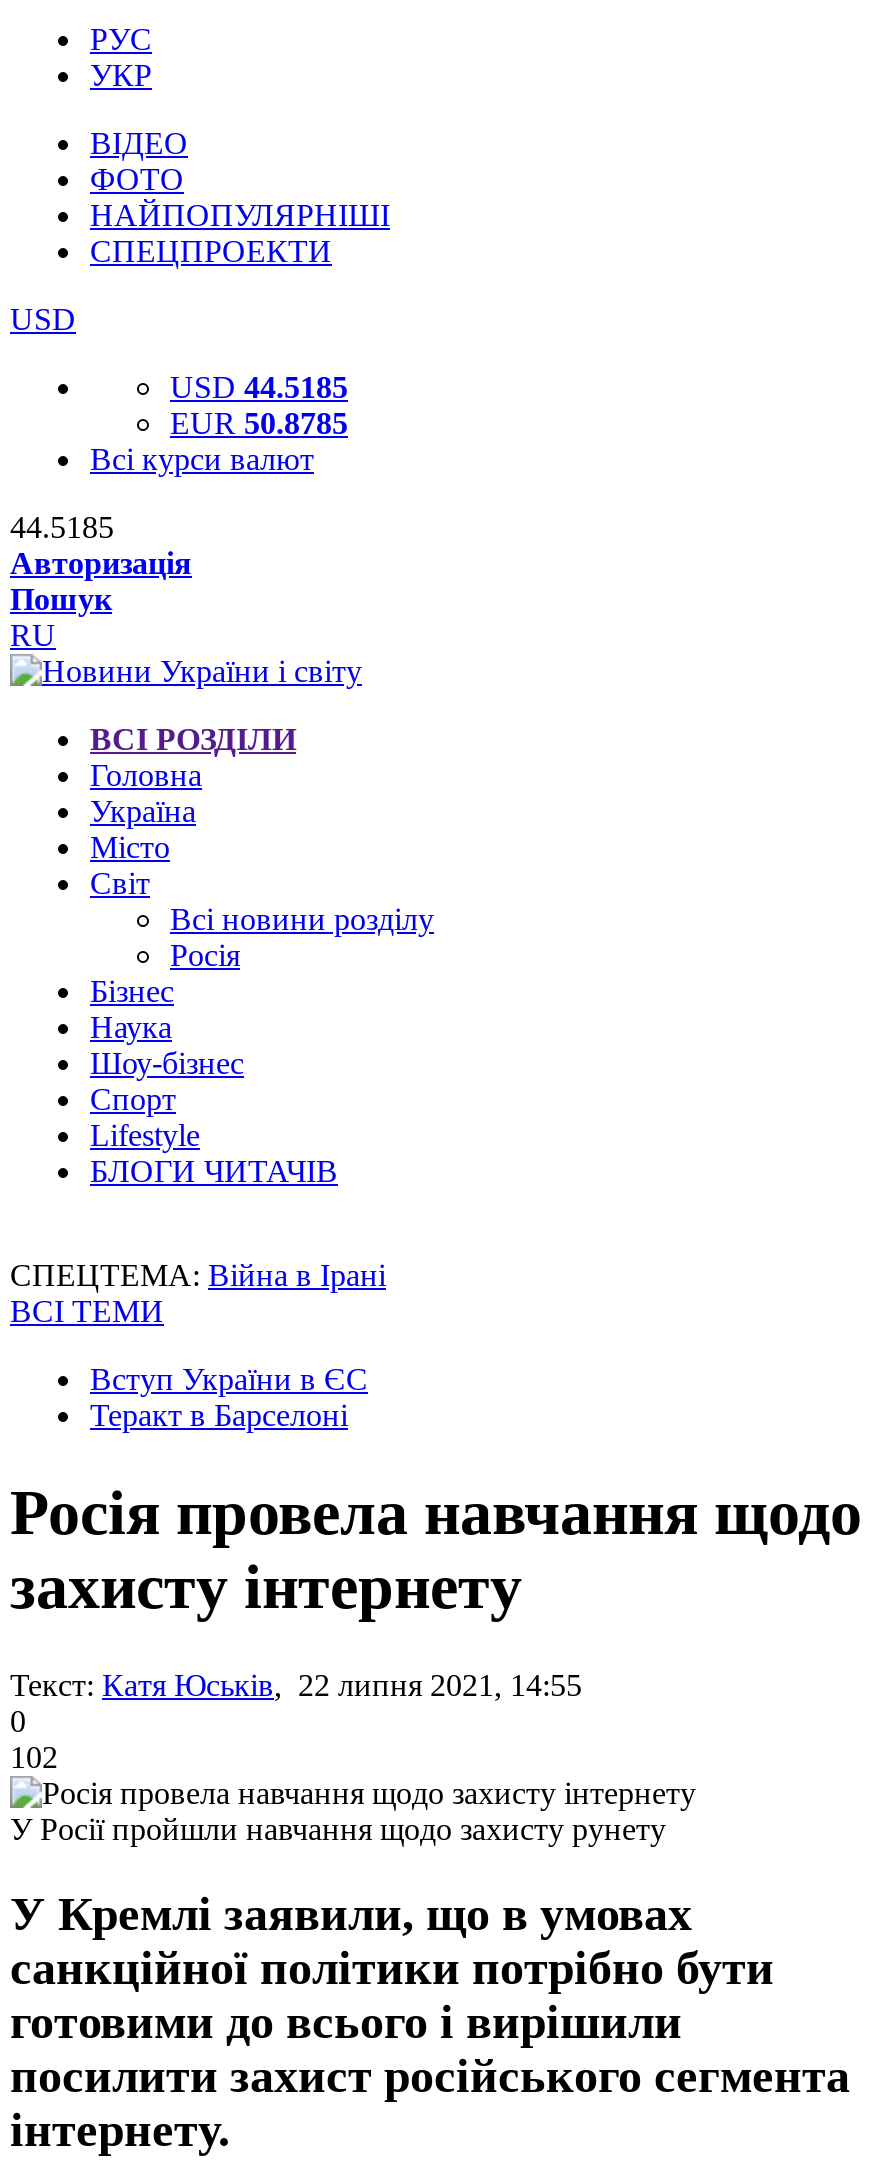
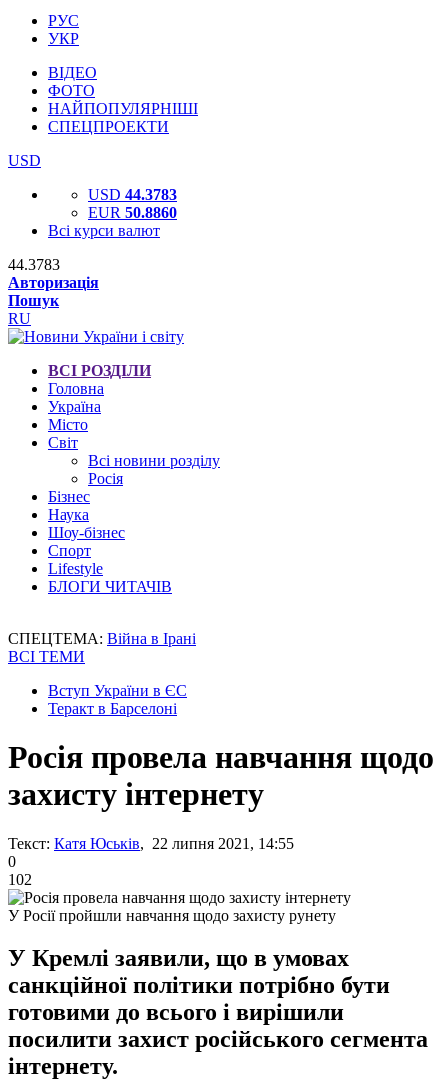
- USD 44.5185
+ USD 44.3783

- EUR 50.8785
+ EUR 50.8860

- 44.5185
+ 44.3783
